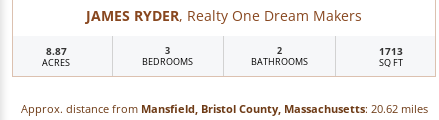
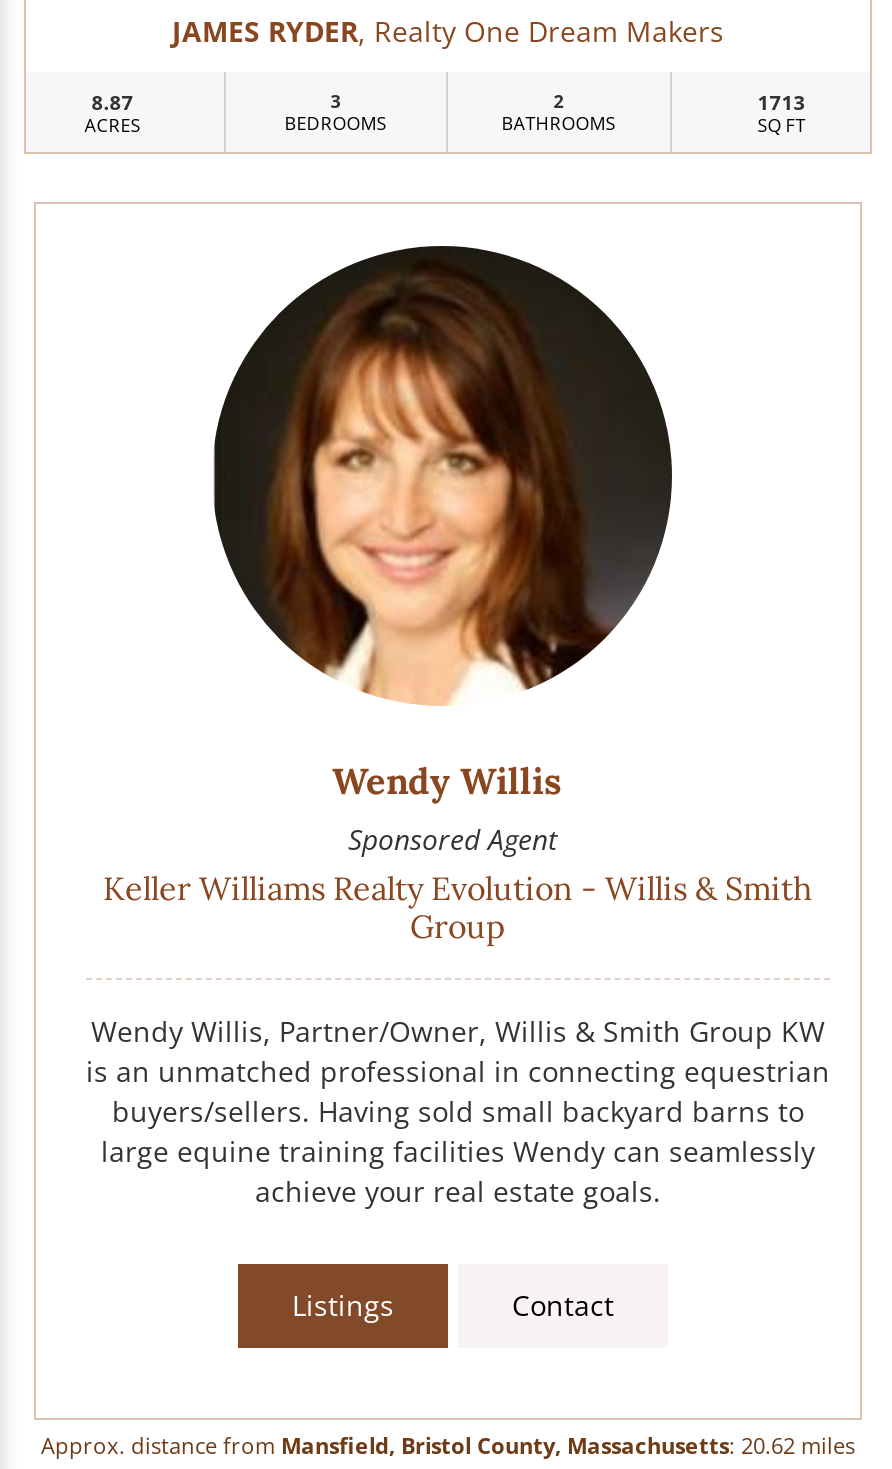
+ [image]
+ Wendy Willis
+ Sponsored Agent
+ Keller Williams Realty Evolution - Willis & Smith
+ Group
+ Wendy Willis, Partner/Owner, Willis & Smith Group KW
+ is an unmatched professional in connecting equestrian
+ buyers/sellers. Having sold small backyard barns to
+ large equine training facilities Wendy can seamlessly
+ achieve your real estate goals.
+ Listings
+ Contact
